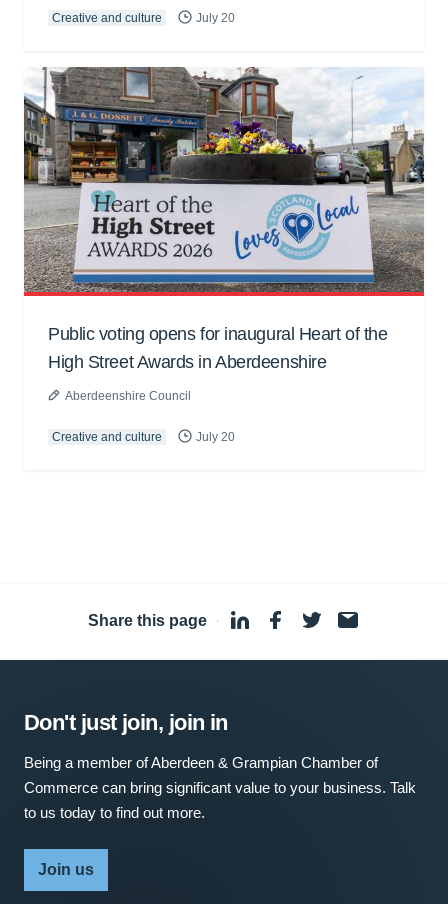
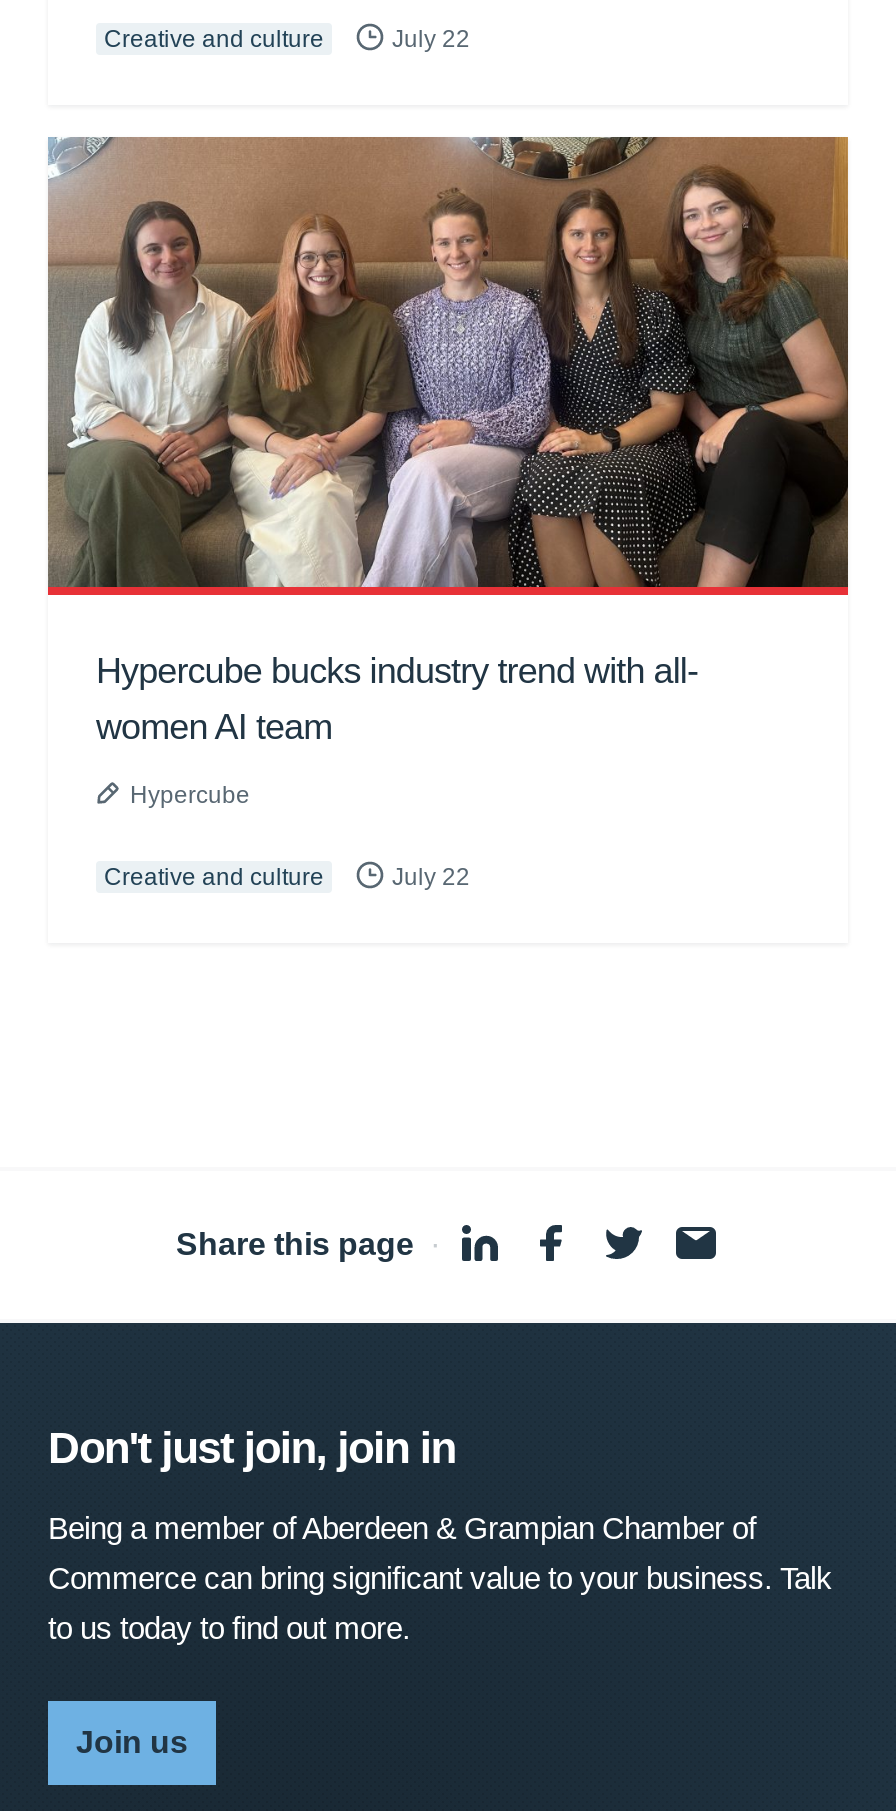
- July 20
+ July 22

- [image]
- Public voting opens for inaugural Heart of the
- High Street Awards in Aberdeenshire
+ [image]
+ Hypercube bucks industry trend with all-
+ women AI team

- Aberdeenshire Council
+ Hypercube

- July 20
+ July 22
